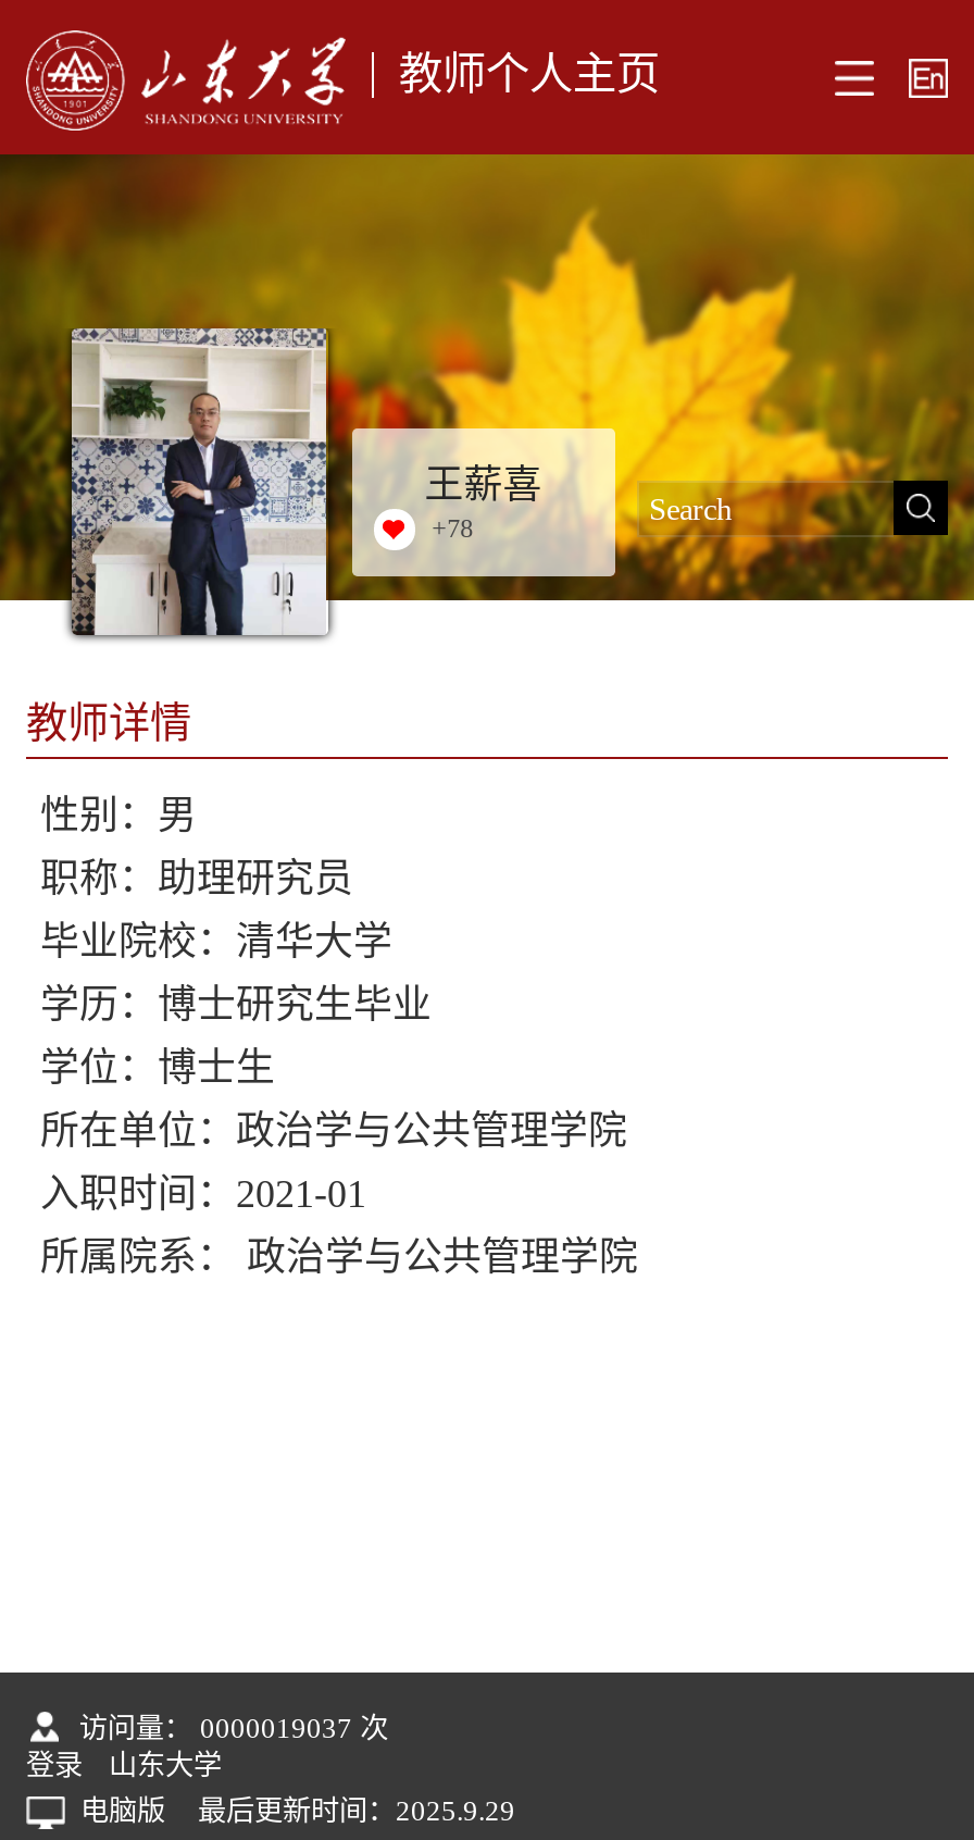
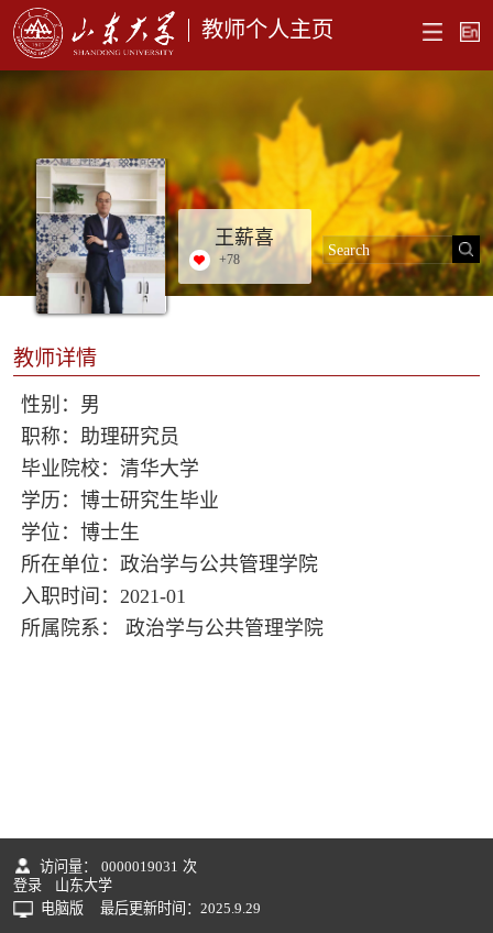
- 访问量： 0000019037 次
+ 访问量： 0000019031 次
